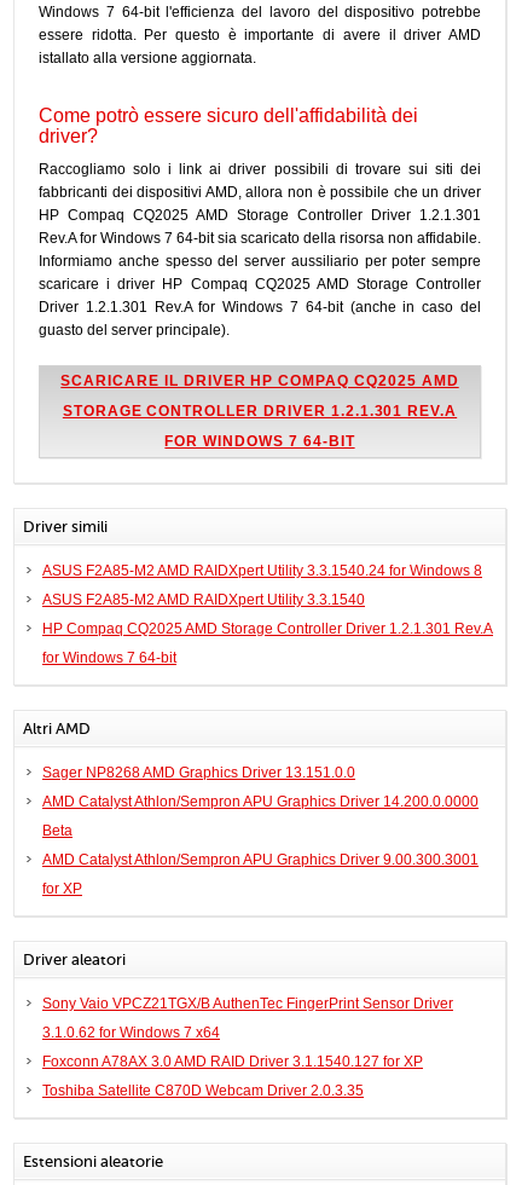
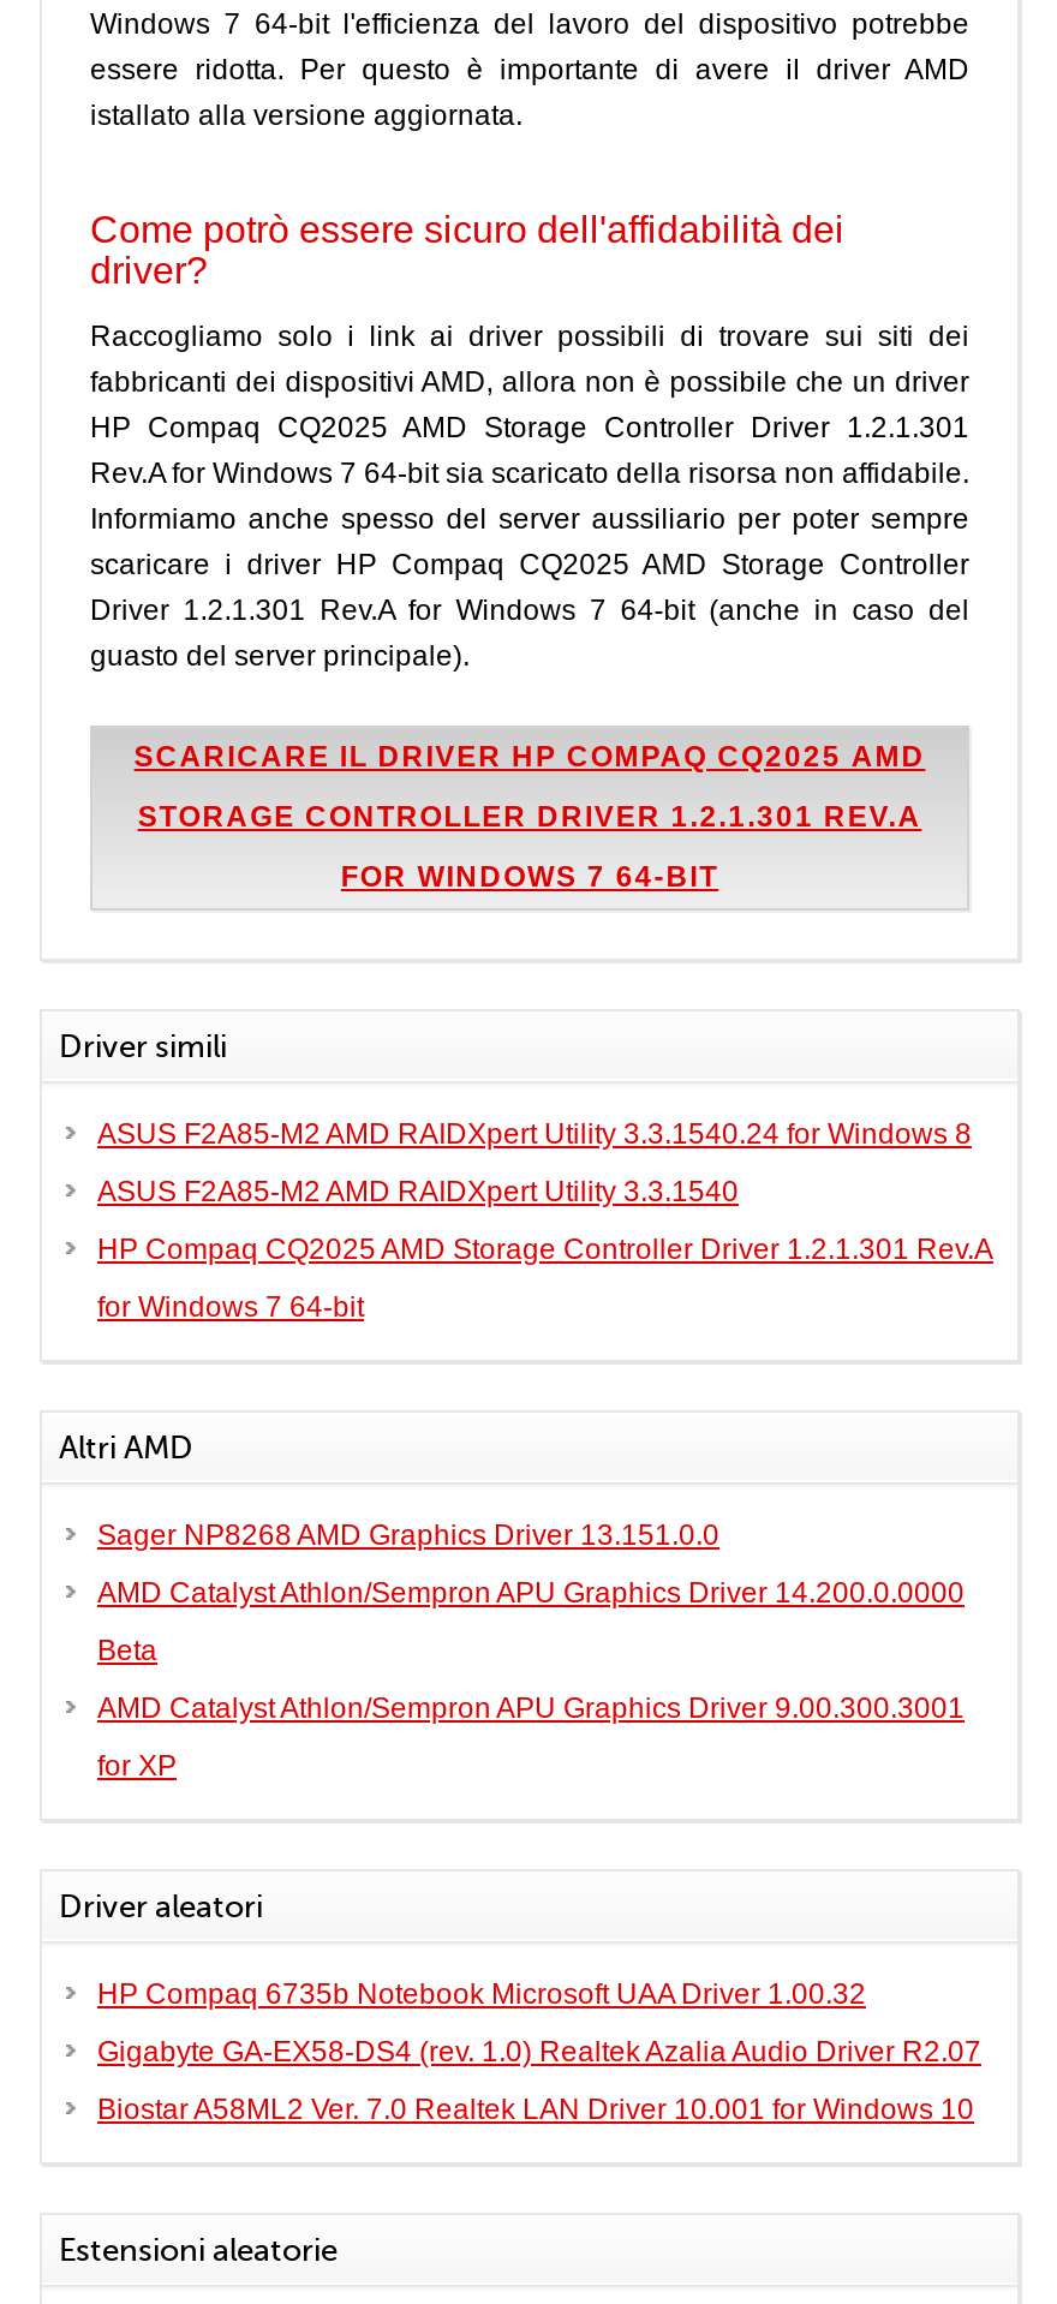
- Sony Vaio VPCZ21TGX/B AuthenTec FingerPrint Sensor Driver
- 3.1.0.62 for Windows 7 x64
- Foxconn A78AX 3.0 AMD RAID Driver 3.1.1540.127 for XP
- Toshiba Satellite C870D Webcam Driver 2.0.3.35
+ HP Compaq 6735b Notebook Microsoft UAA Driver 1.00.32
+ Gigabyte GA-EX58-DS4 (rev. 1.0) Realtek Azalia Audio Driver R2.07
+ Biostar A58ML2 Ver. 7.0 Realtek LAN Driver 10.001 for Windows 10
